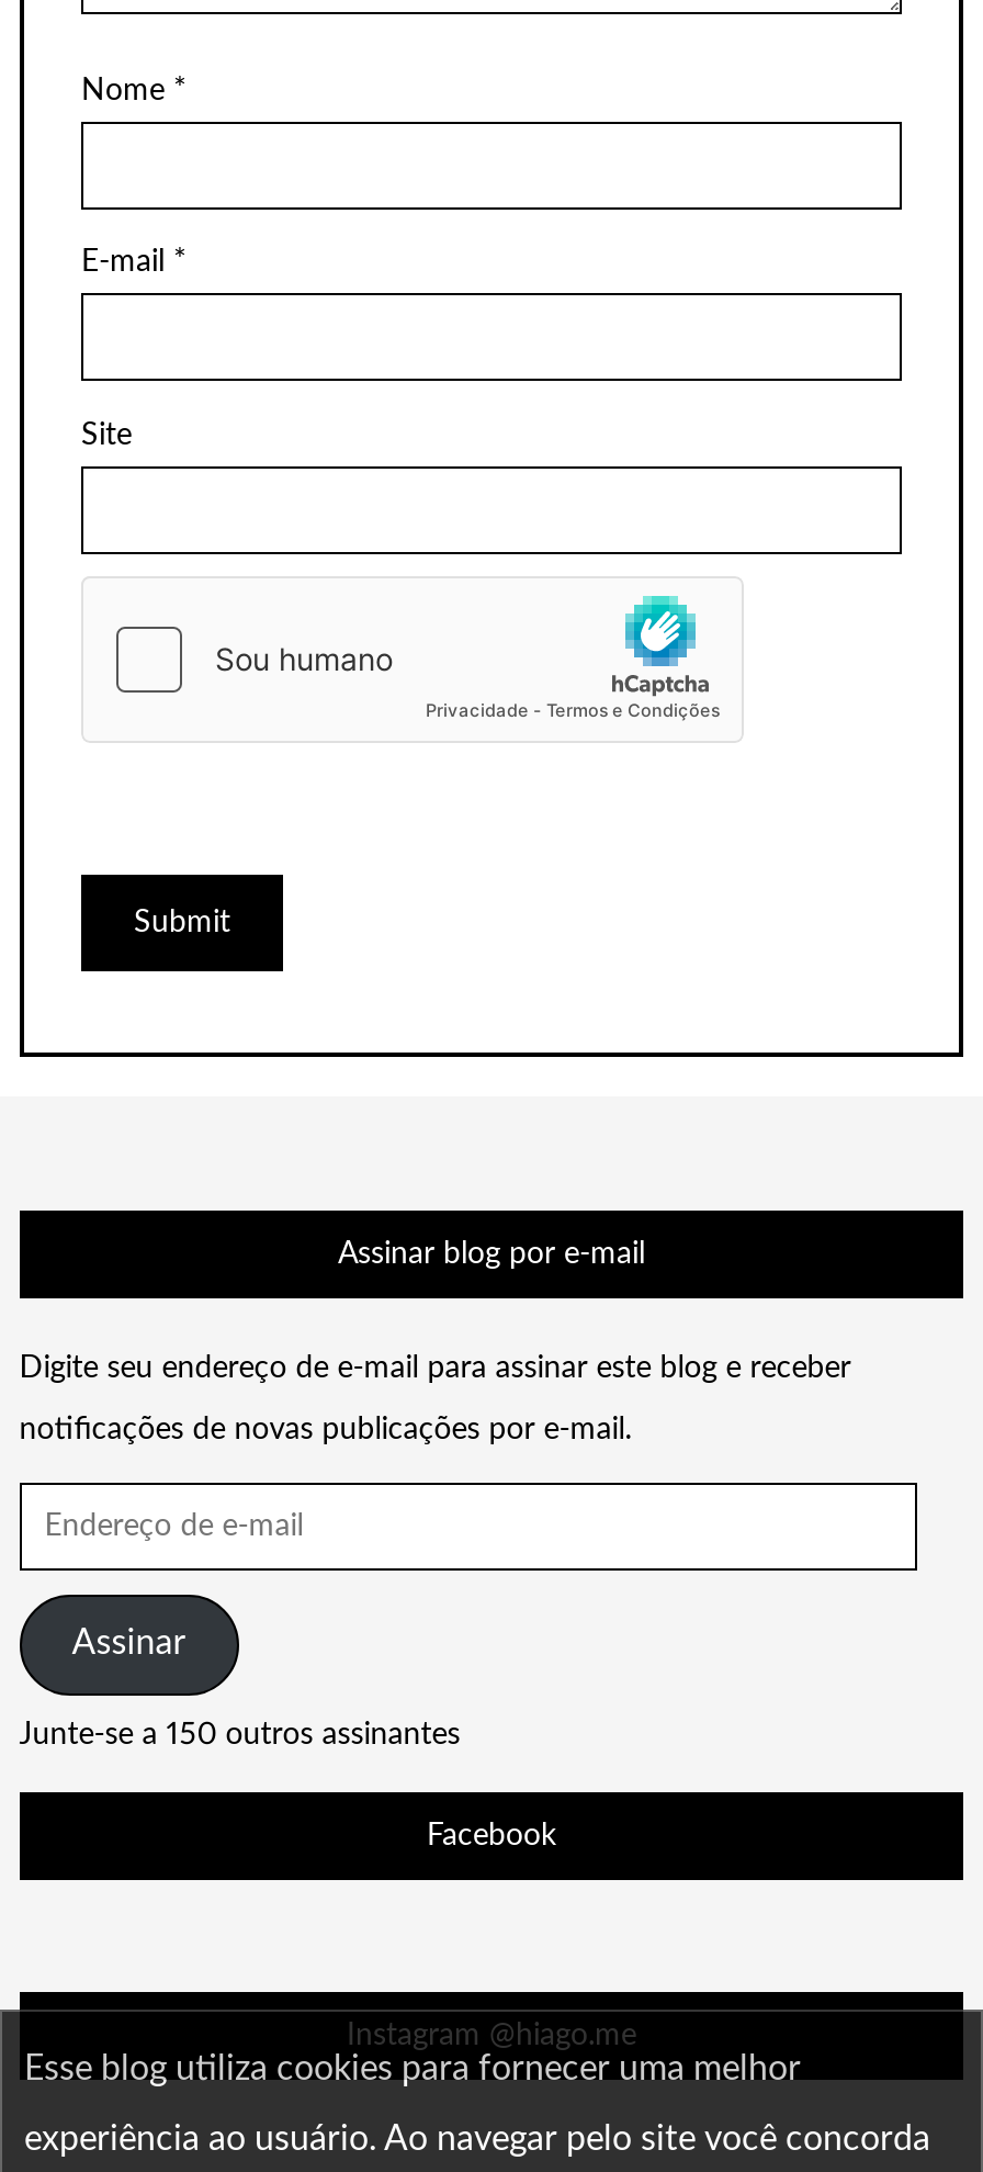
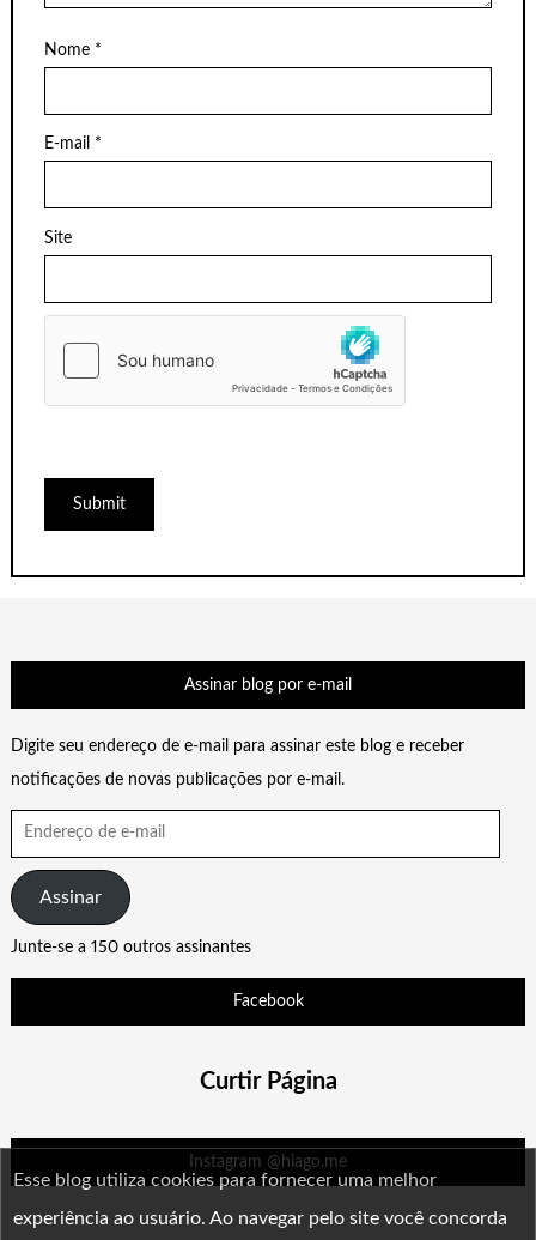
+ Curtir Página
